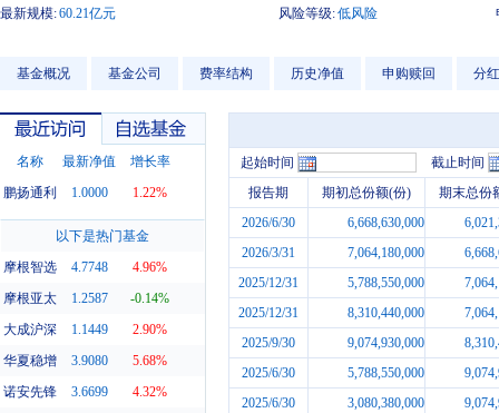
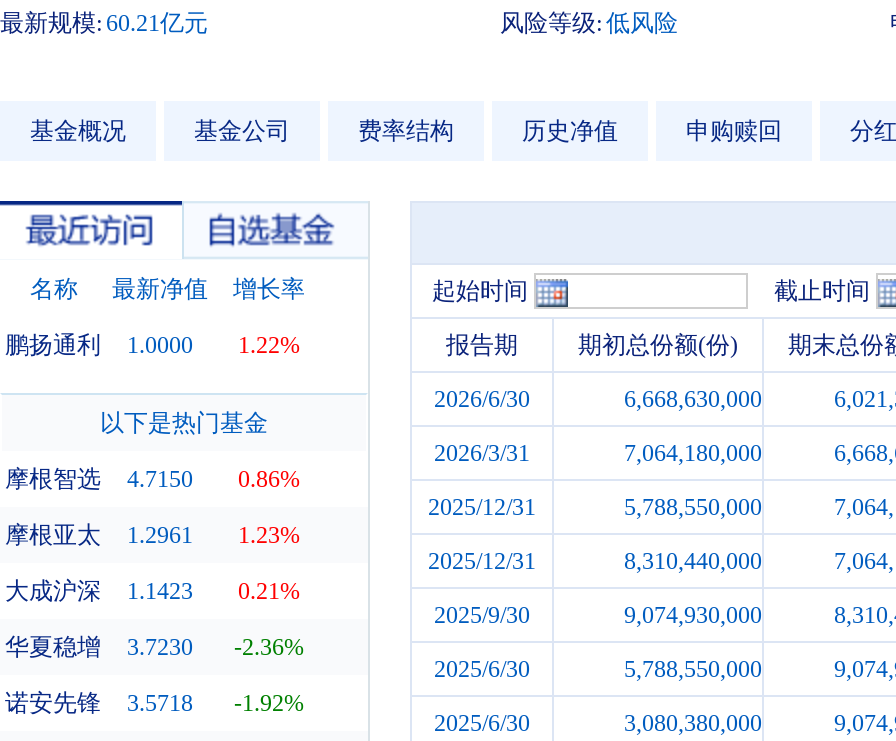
- 4.7748
+ 4.7150

- 4.96%
+ 0.86%

- 1.2587
+ 1.2961

- -0.14%
+ 1.23%

- 1.1449
+ 1.1423

- 2.90%
+ 0.21%

- 3.9080
+ 3.7230

- 5.68%
+ -2.36%

- 3.6699
+ 3.5718

- 4.32%
+ -1.92%
